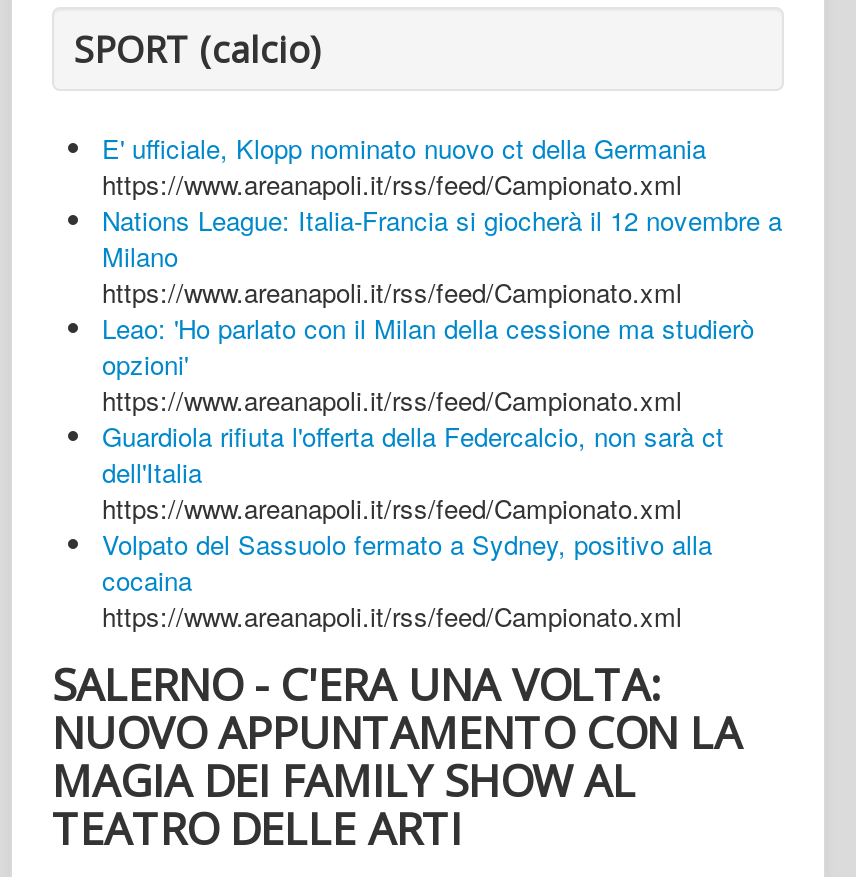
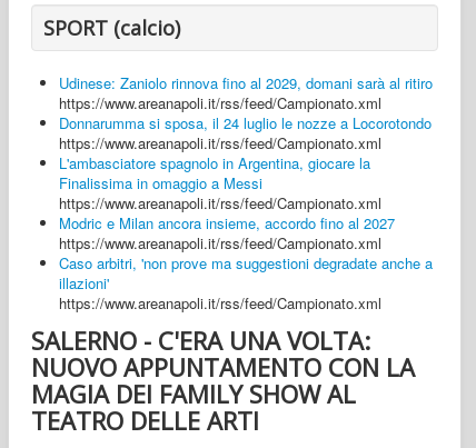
- E' ufficiale, Klopp nominato nuovo ct della Germania
+ Udinese: Zaniolo rinnova fino al 2029, domani sarà al ritiro

- Nations League: Italia-Francia si giocherà il 12 novembre a
- Milano
+ Donnarumma si sposa, il 24 luglio le nozze a Locorotondo

- Leao: 'Ho parlato con il Milan della cessione ma studierò
- opzioni'
+ L'ambasciatore spagnolo in Argentina, giocare la
+ Finalissima in omaggio a Messi

- Guardiola rifiuta l'offerta della Federcalcio, non sarà ct
- dell'Italia
+ Modric e Milan ancora insieme, accordo fino al 2027

- Volpato del Sassuolo fermato a Sydney, positivo alla
- cocaina
+ Caso arbitri, 'non prove ma suggestioni degradate anche a
+ illazioni'
